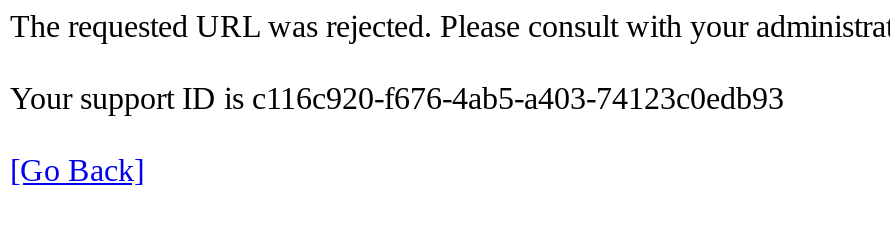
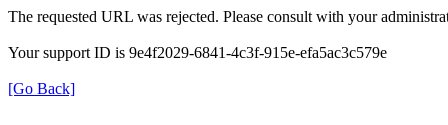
- Your support ID is c116c920-f676-4ab5-a403-74123c0edb93
+ Your support ID is 9e4f2029-6841-4c3f-915e-efa5ac3c579e
